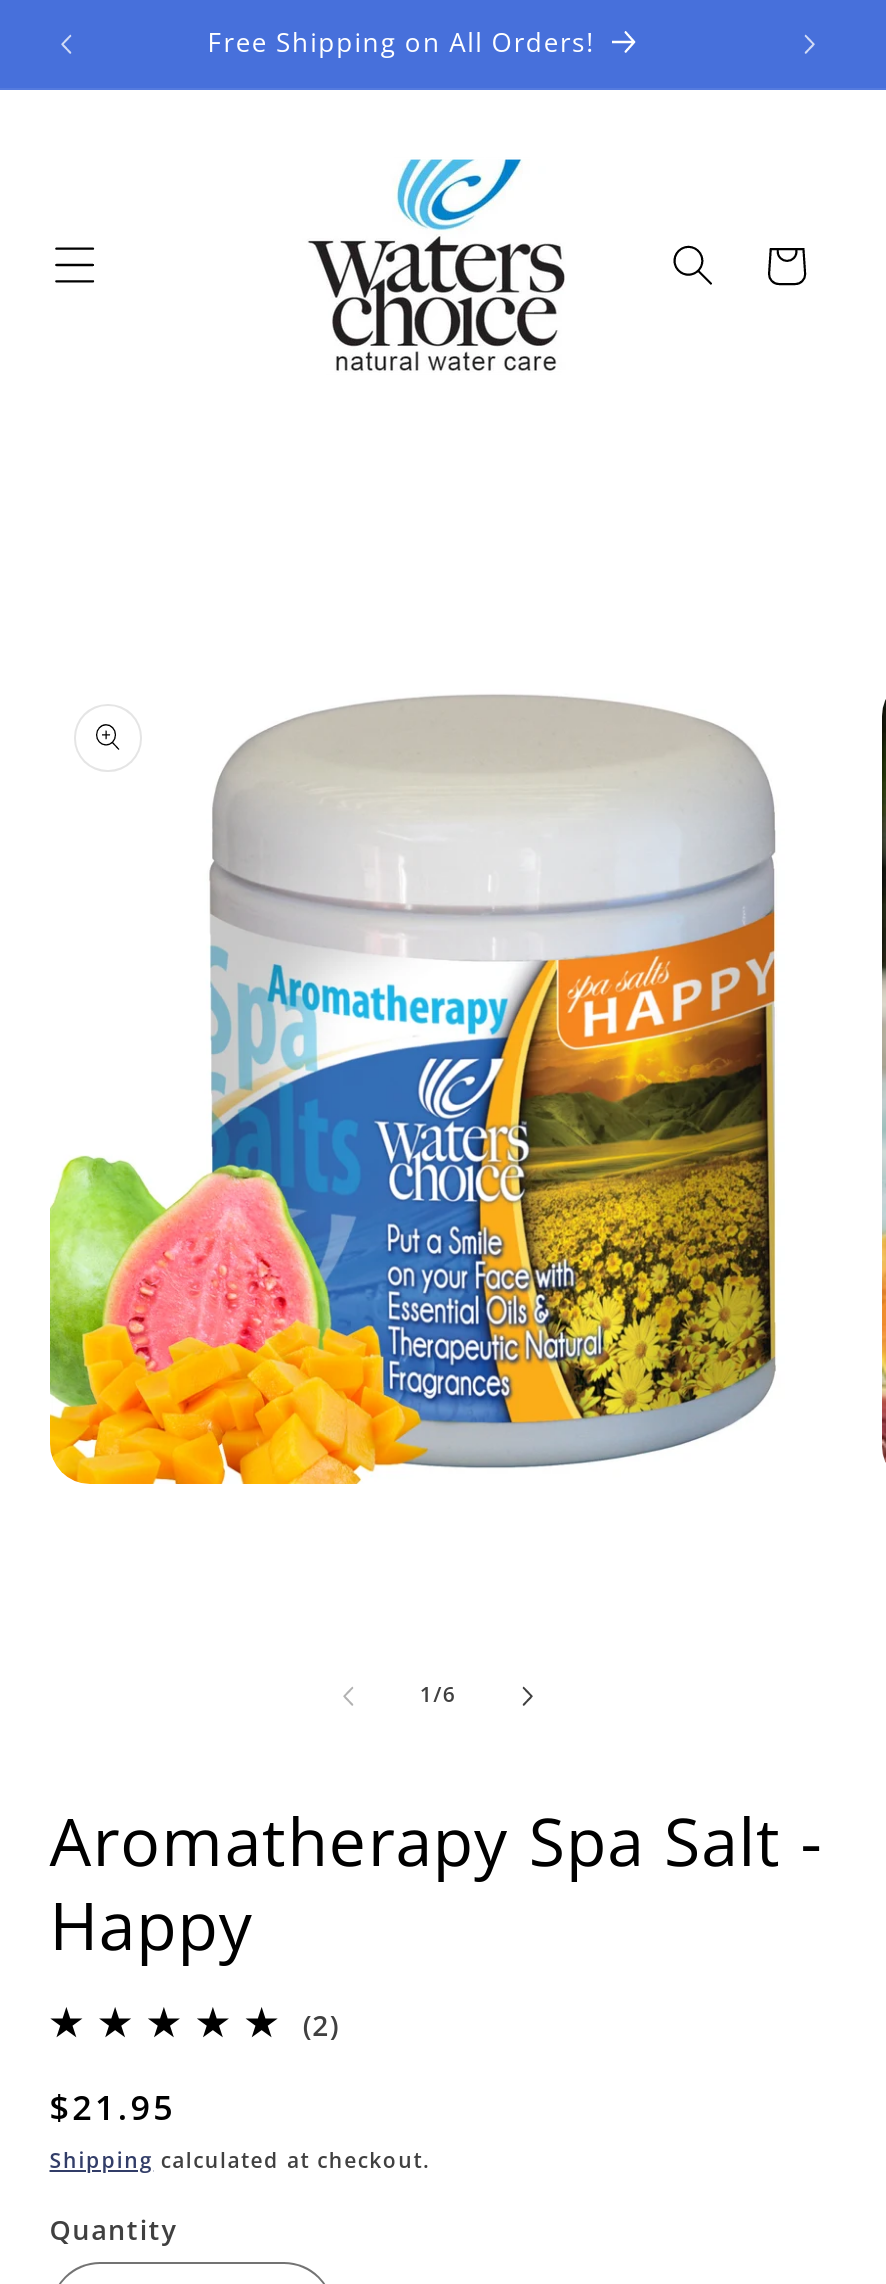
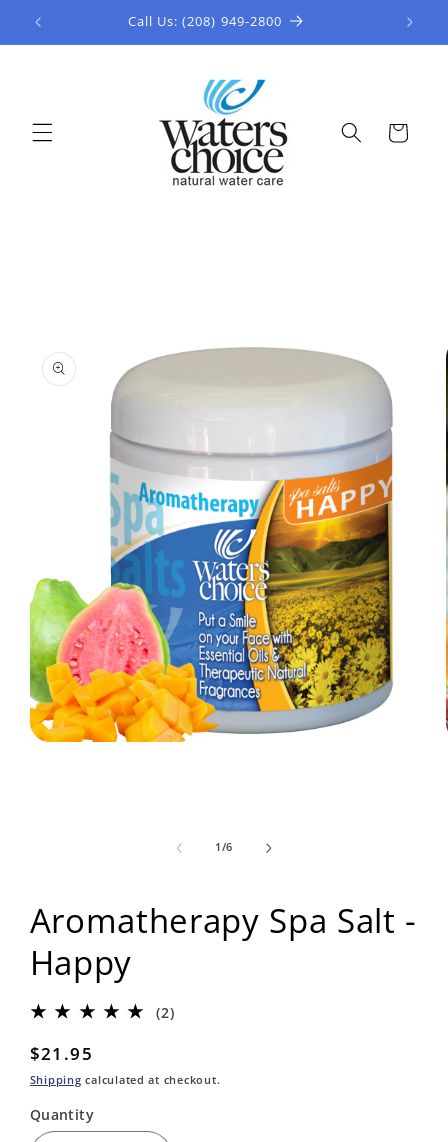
- Free Shipping on All Orders!
+ Call Us: (208) 949-2800
